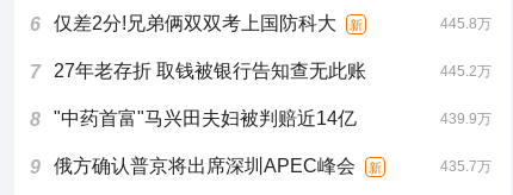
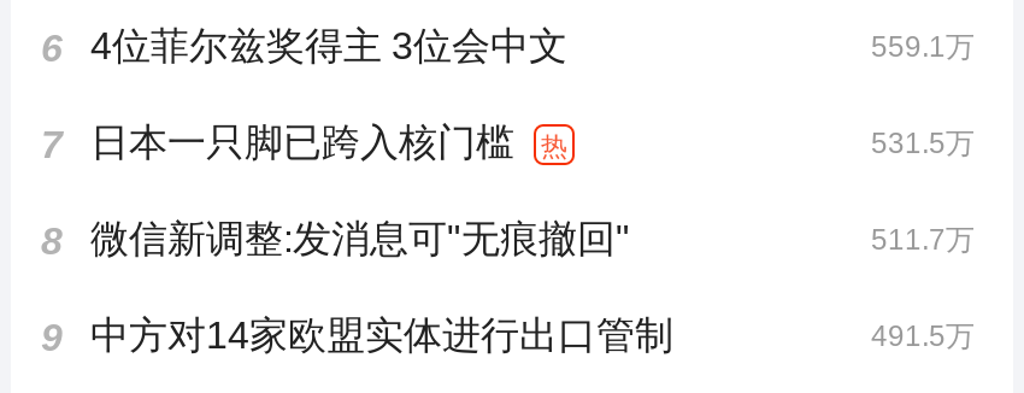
- 仅差2分!兄弟俩双双考上国防科大
- 新
- 445.8万
+ 4位菲尔兹奖得主 3位会中文
+ 559.1万

- 27年老存折 取钱被银行告知查无此账
- 445.2万
+ 日本一只脚已跨入核门槛
+ 热
+ 531.5万

- "中药首富"马兴田夫妇被判赔近14亿
- 439.9万
+ 微信新调整:发消息可"无痕撤回"
+ 511.7万

- 俄方确认普京将出席深圳APEC峰会
- 新
- 435.7万
+ 中方对14家欧盟实体进行出口管制
+ 491.5万
